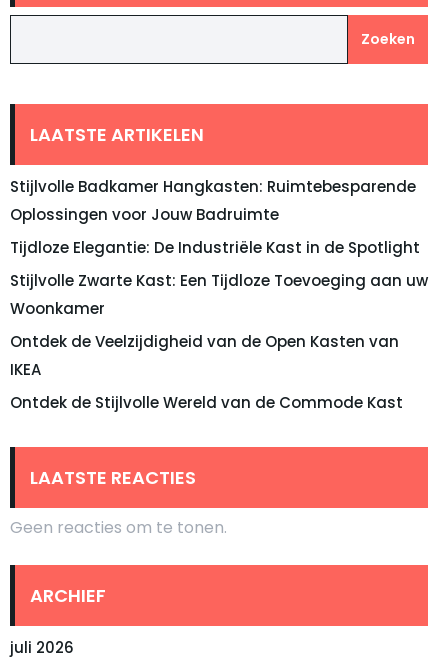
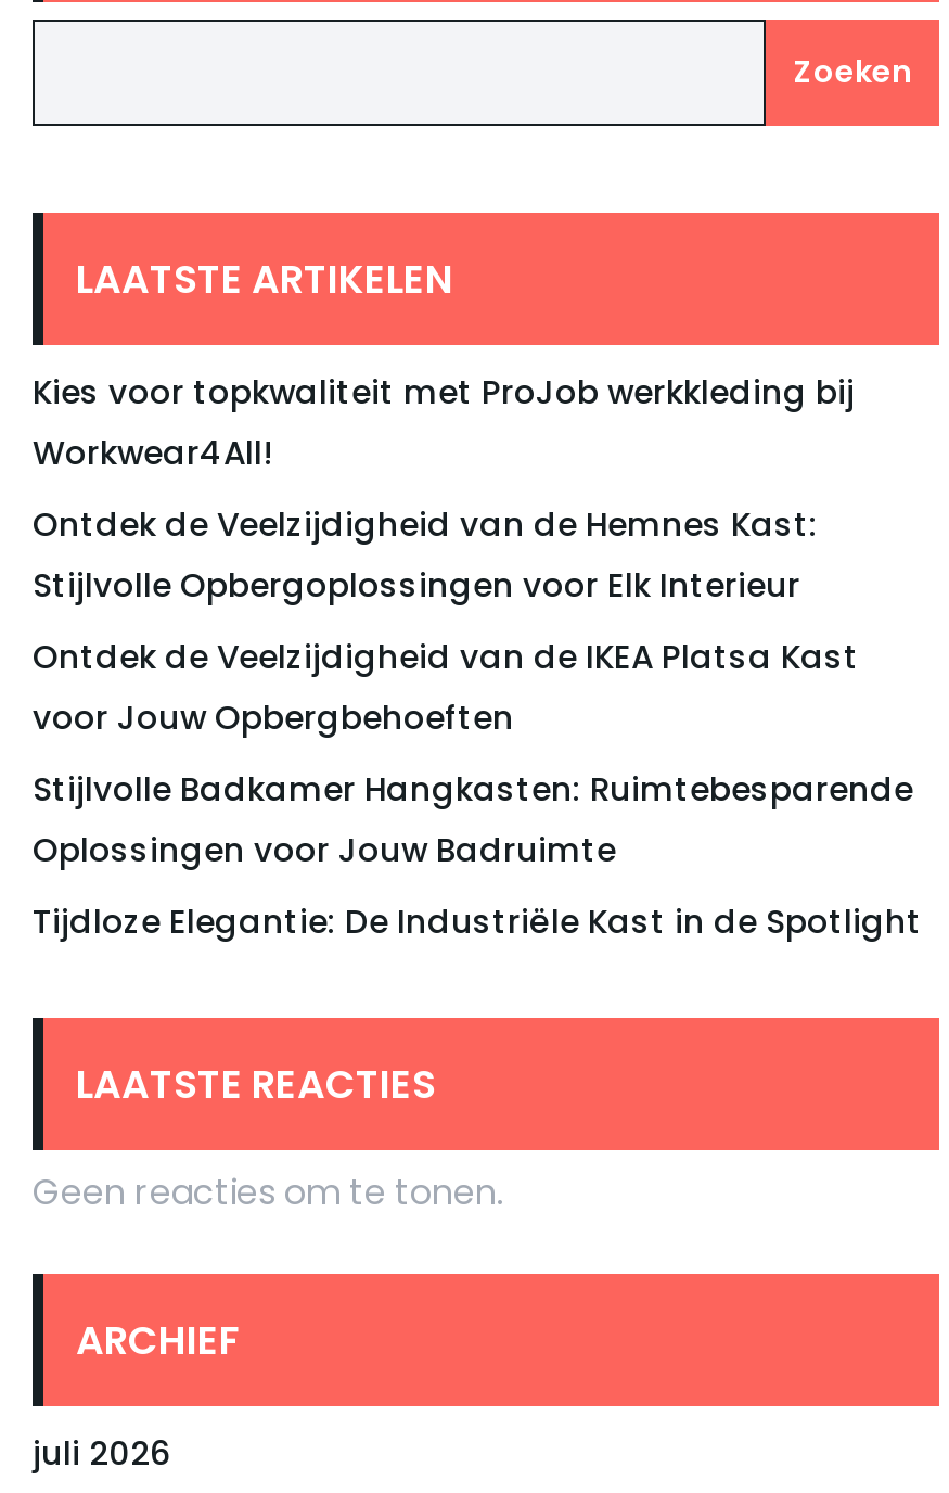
+ Kies voor topkwaliteit met ProJob werkkleding bij
+ Workwear4All!
+ Ontdek de Veelzijdigheid van de Hemnes Kast:
+ Stijlvolle Opbergoplossingen voor Elk Interieur
+ Ontdek de Veelzijdigheid van de IKEA Platsa Kast
+ voor Jouw Opbergbehoeften

moved down: Stijlvolle Badkamer Hangkasten: Ruimtebesparende | Oplossingen voor Jouw Badruimte | Tijdloze Elegantie: De Industriële Kast in de Spotlight

- Stijlvolle Zwarte Kast: Een Tijdloze Toevoeging aan uw
- Woonkamer
- Ontdek de Veelzijdigheid van de Open Kasten van
- IKEA
- Ontdek de Stijlvolle Wereld van de Commode Kast
